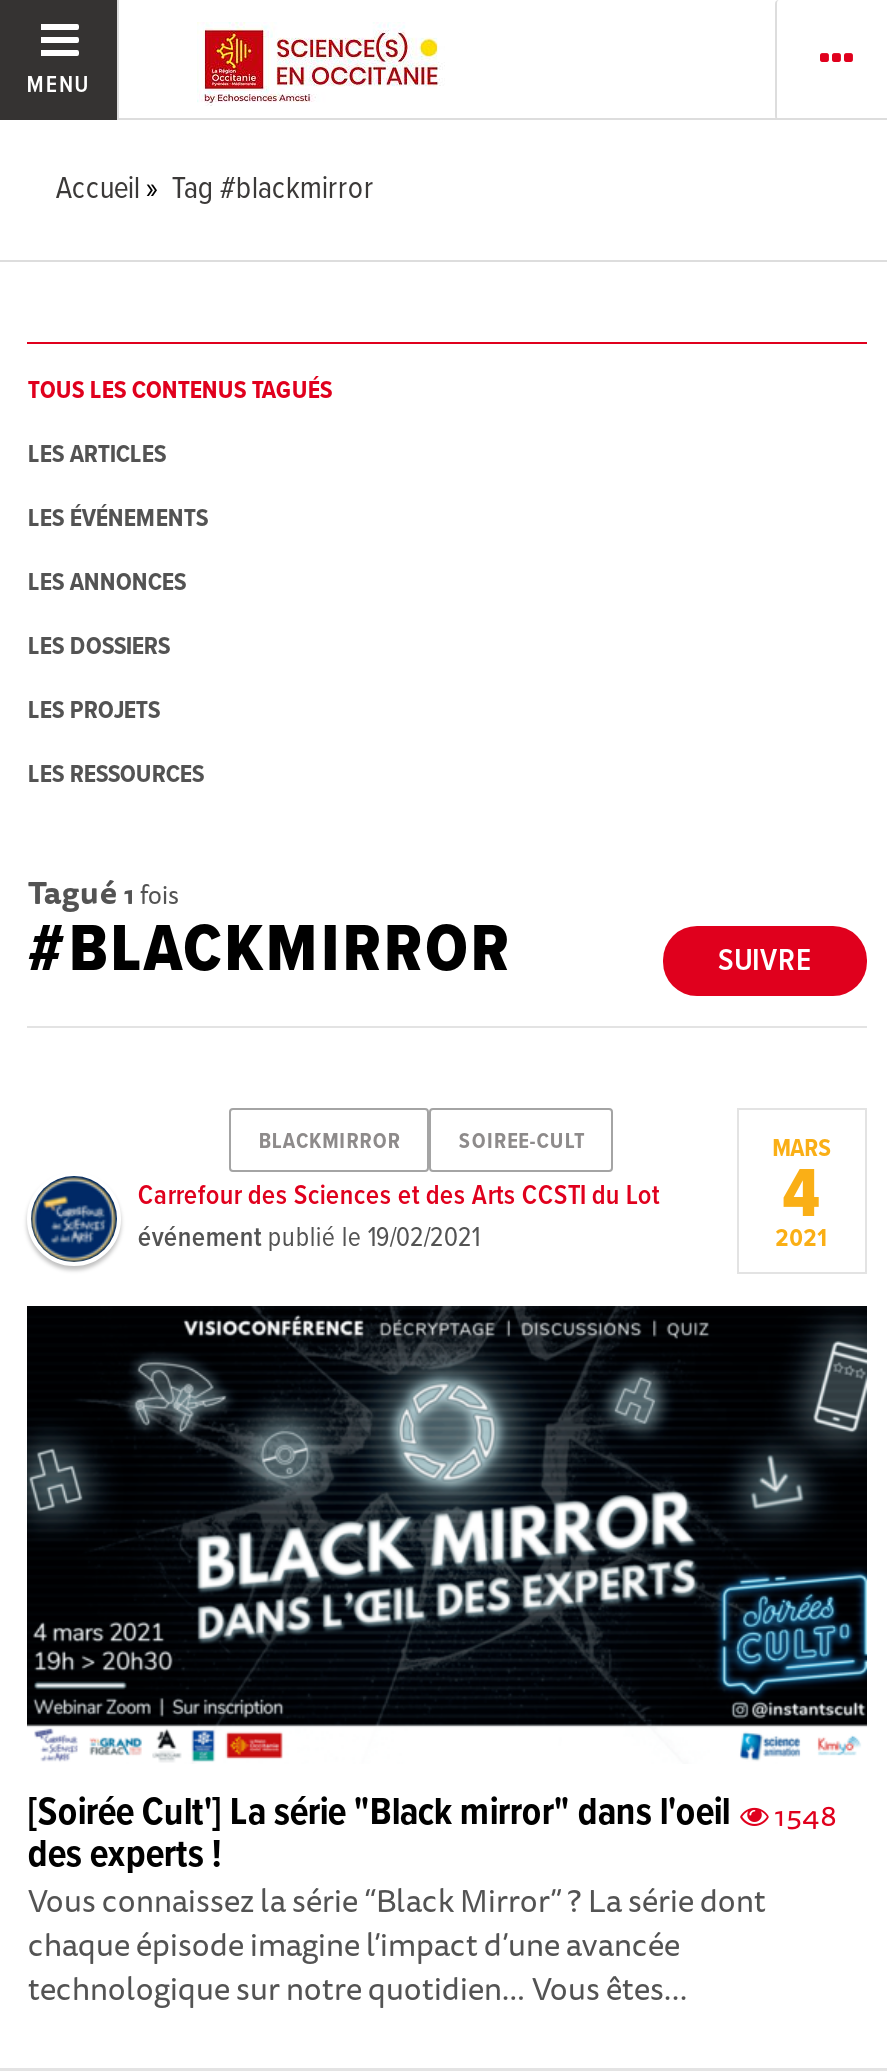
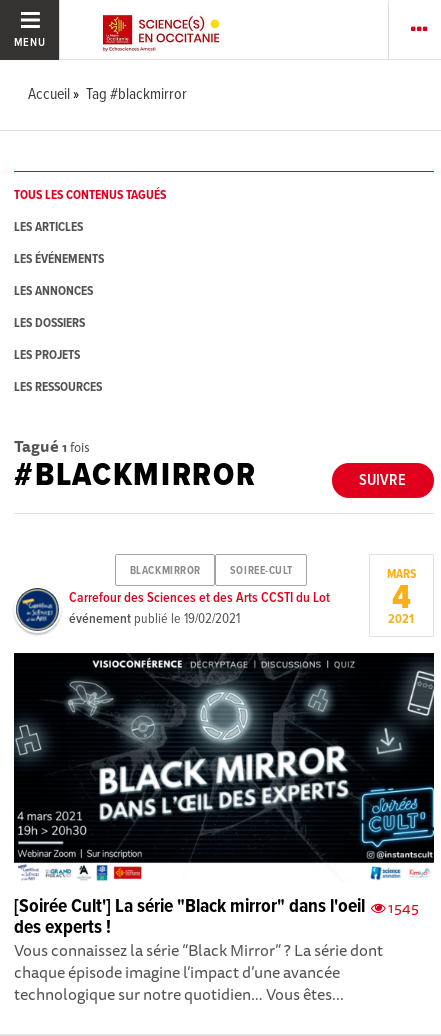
- [Soirée Cult'] La série "Black mirror" dans l'oeil 1548
+ [Soirée Cult'] La série "Black mirror" dans l'oeil 1545
